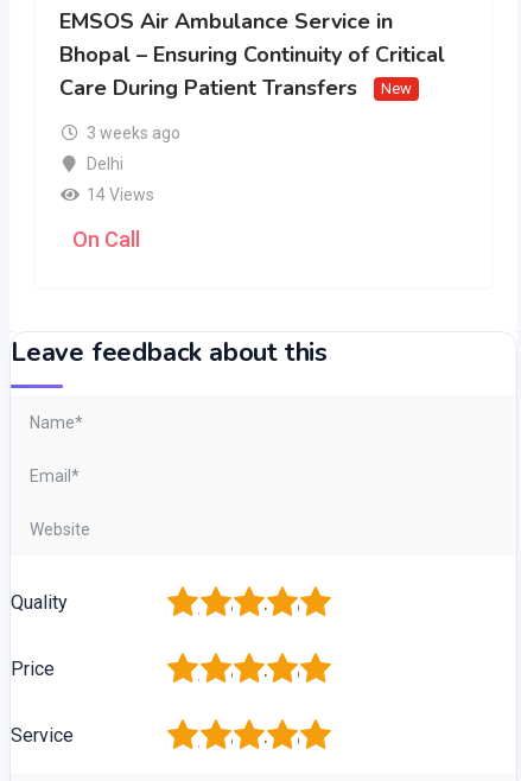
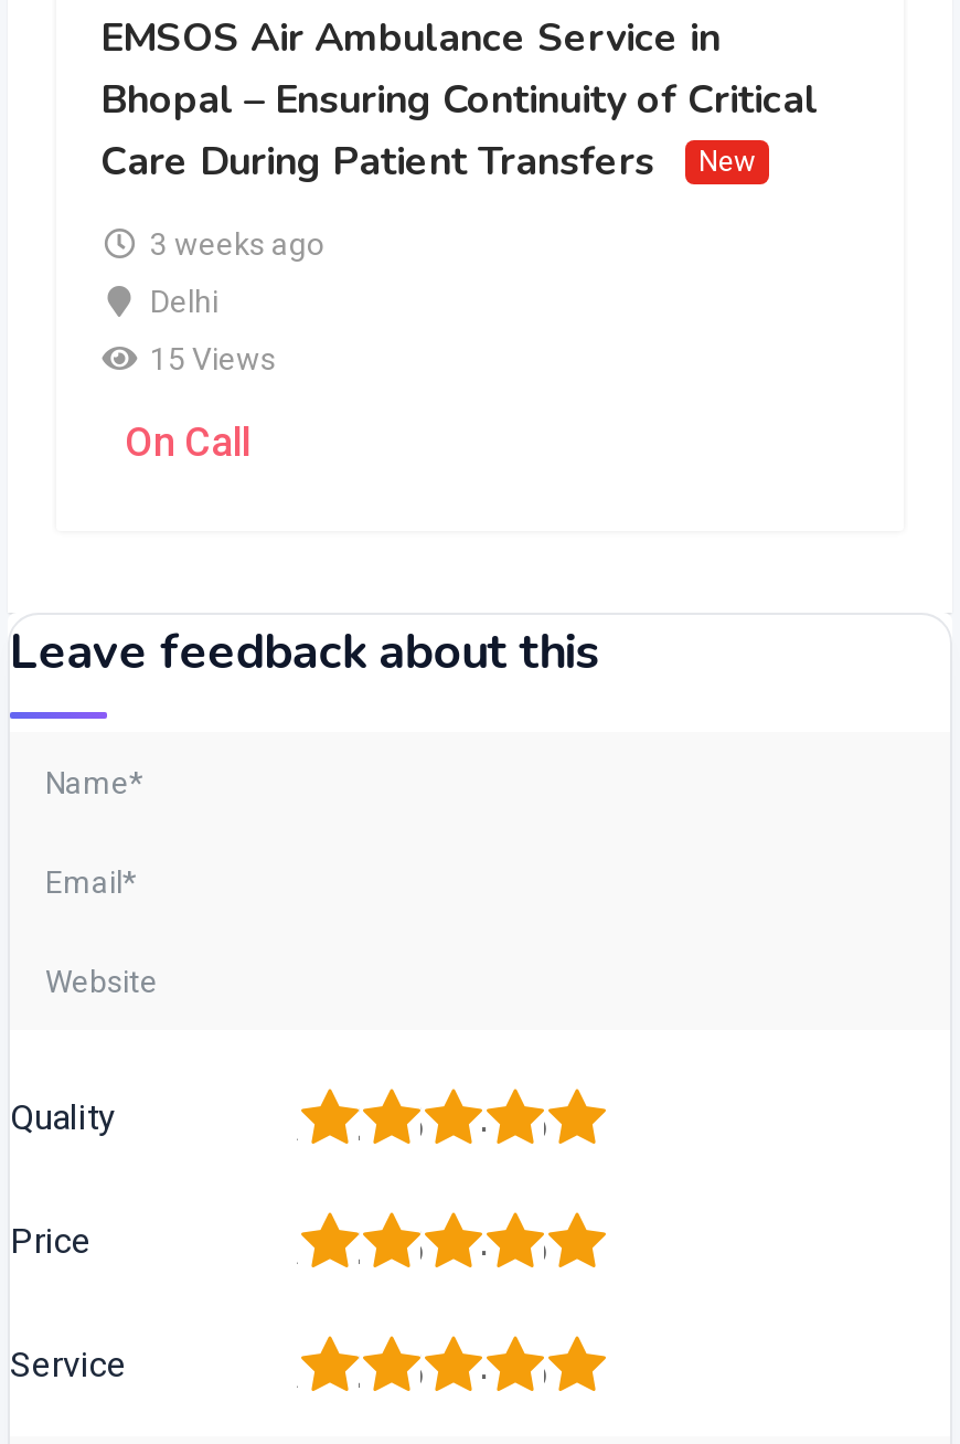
- 14 Views
+ 15 Views
